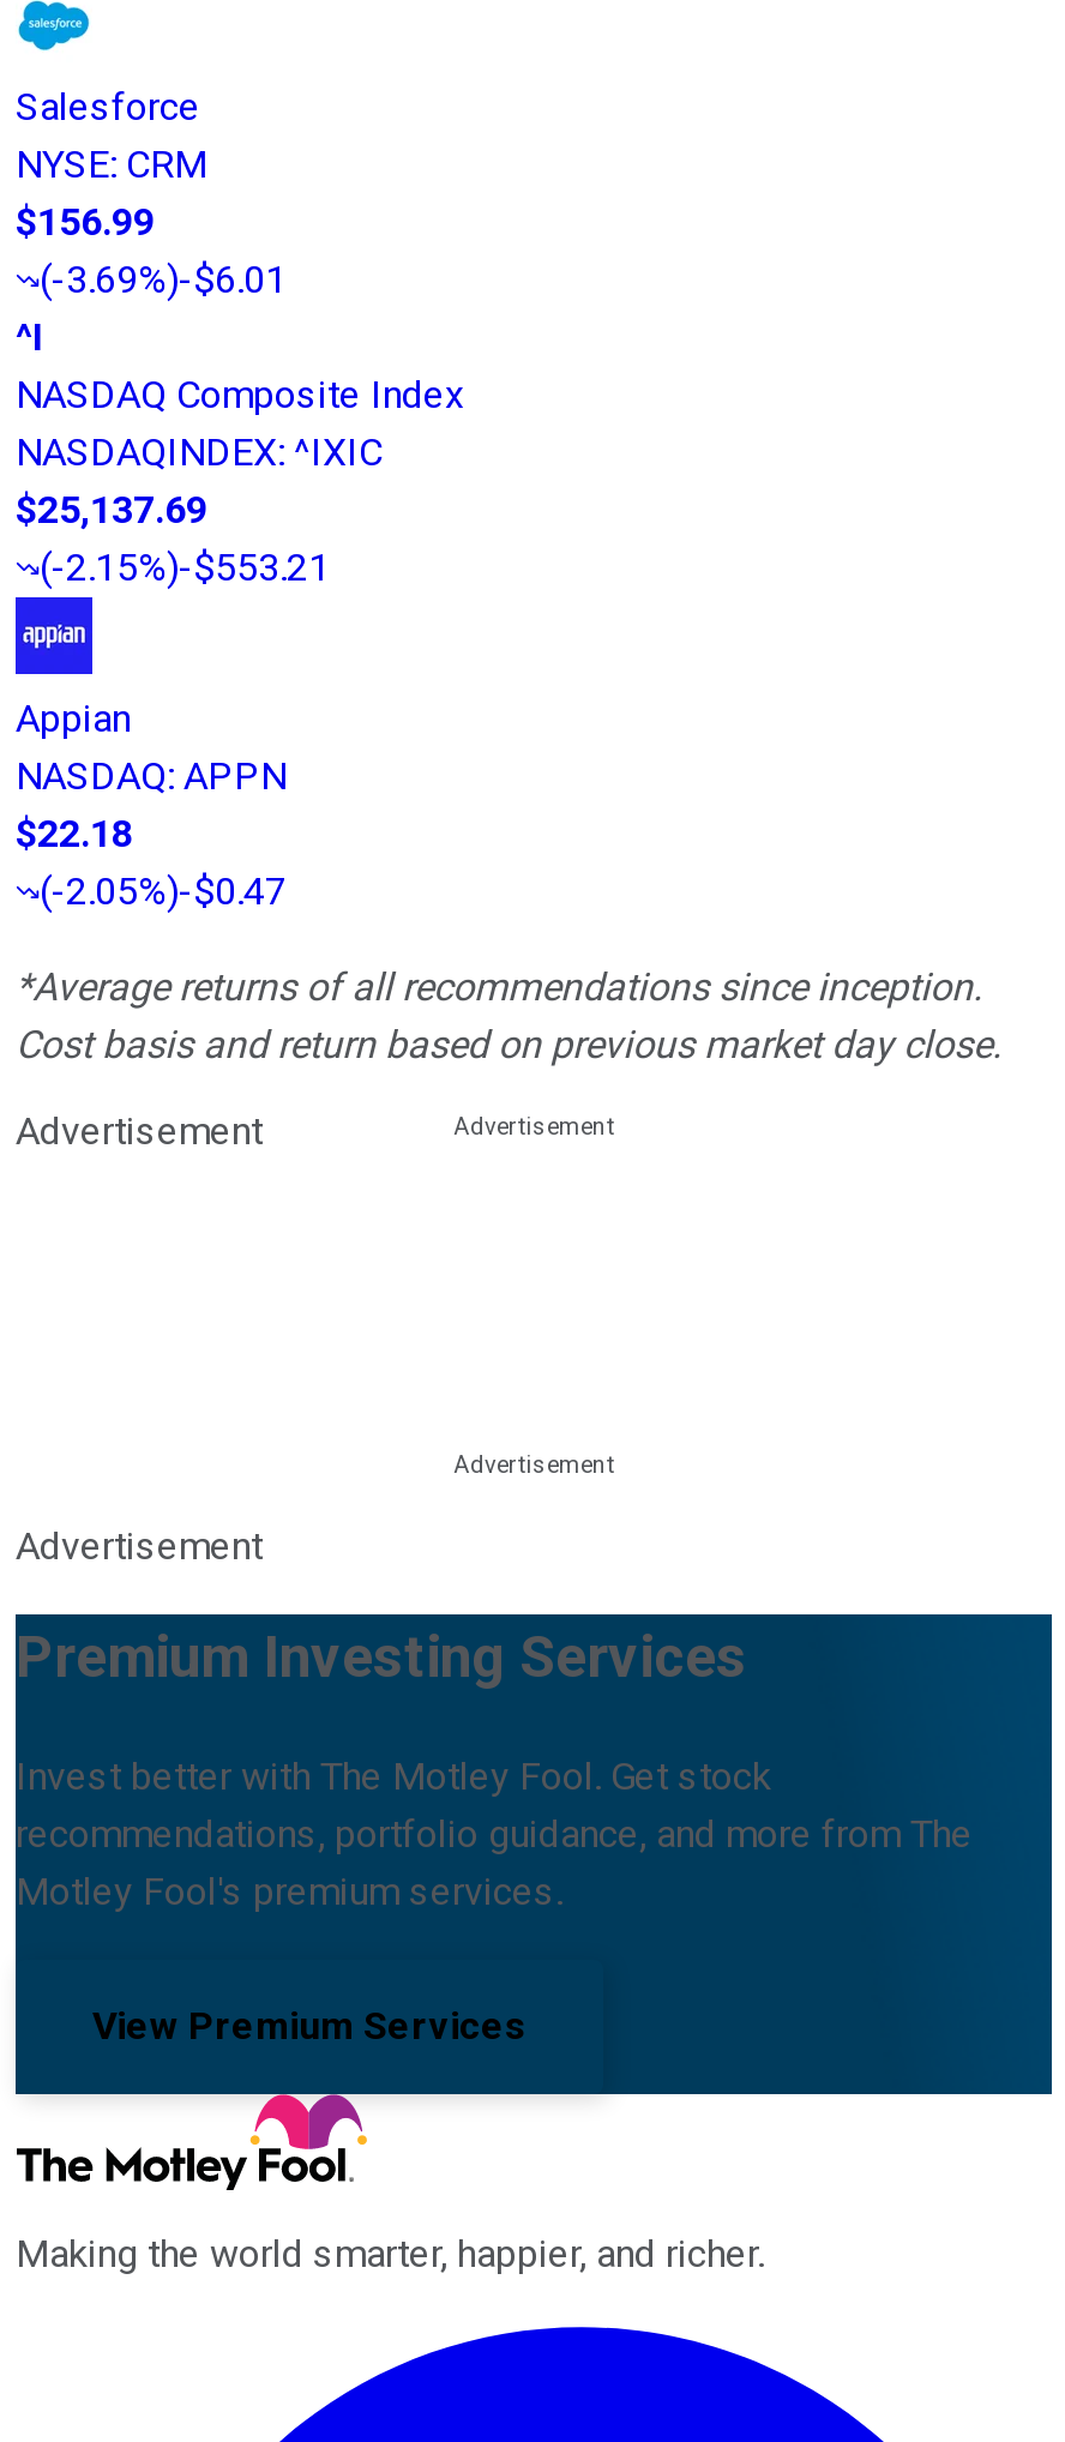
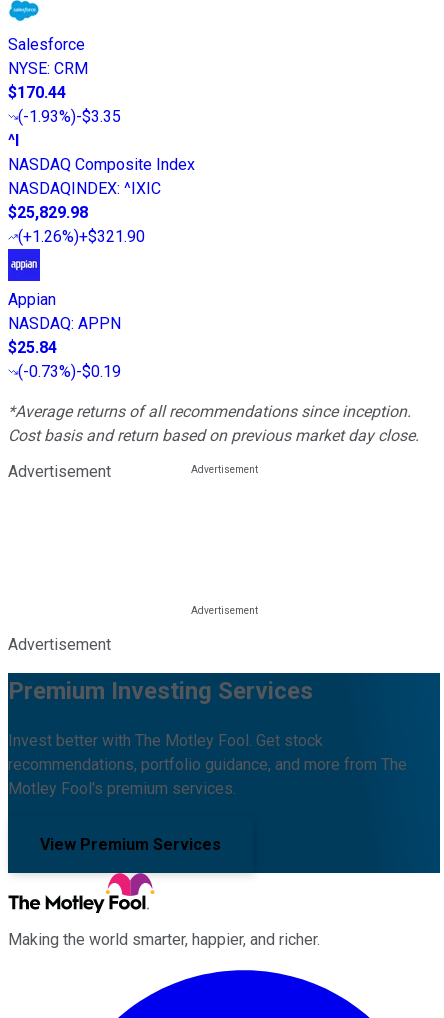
- $156.99
+ $170.44

- (-3.69%)-$6.01
+ (-1.93%)-$3.35

- $25,137.69
+ $25,829.98

- (-2.15%)-$553.21
+ (+1.26%)+$321.90

- $22.18
+ $25.84

- (-2.05%)-$0.47
+ (-0.73%)-$0.19
